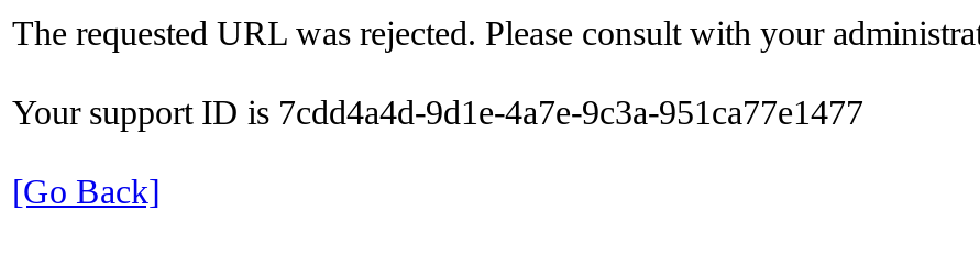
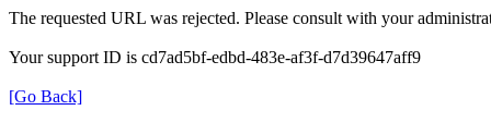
- Your support ID is 7cdd4a4d-9d1e-4a7e-9c3a-951ca77e1477
+ Your support ID is cd7ad5bf-edbd-483e-af3f-d7d39647aff9
